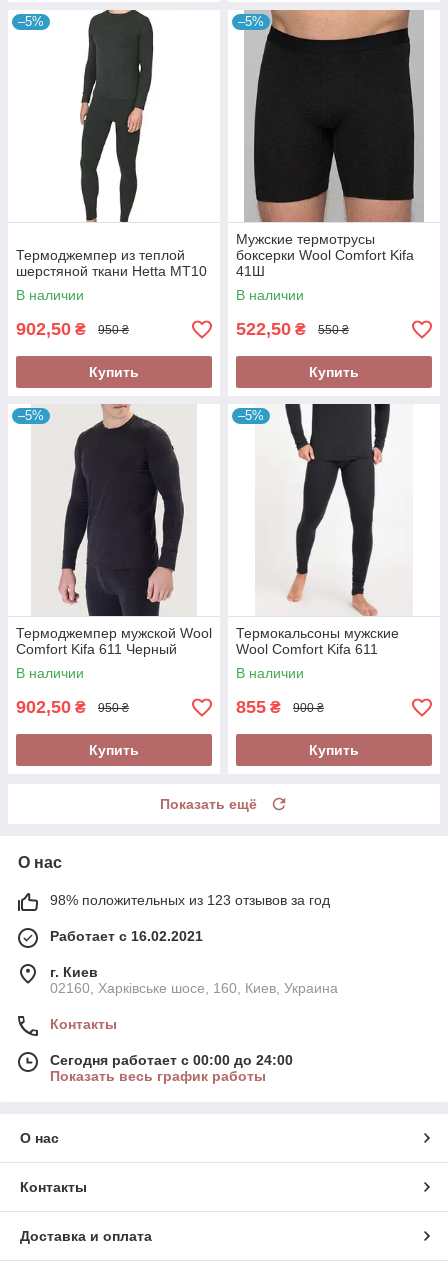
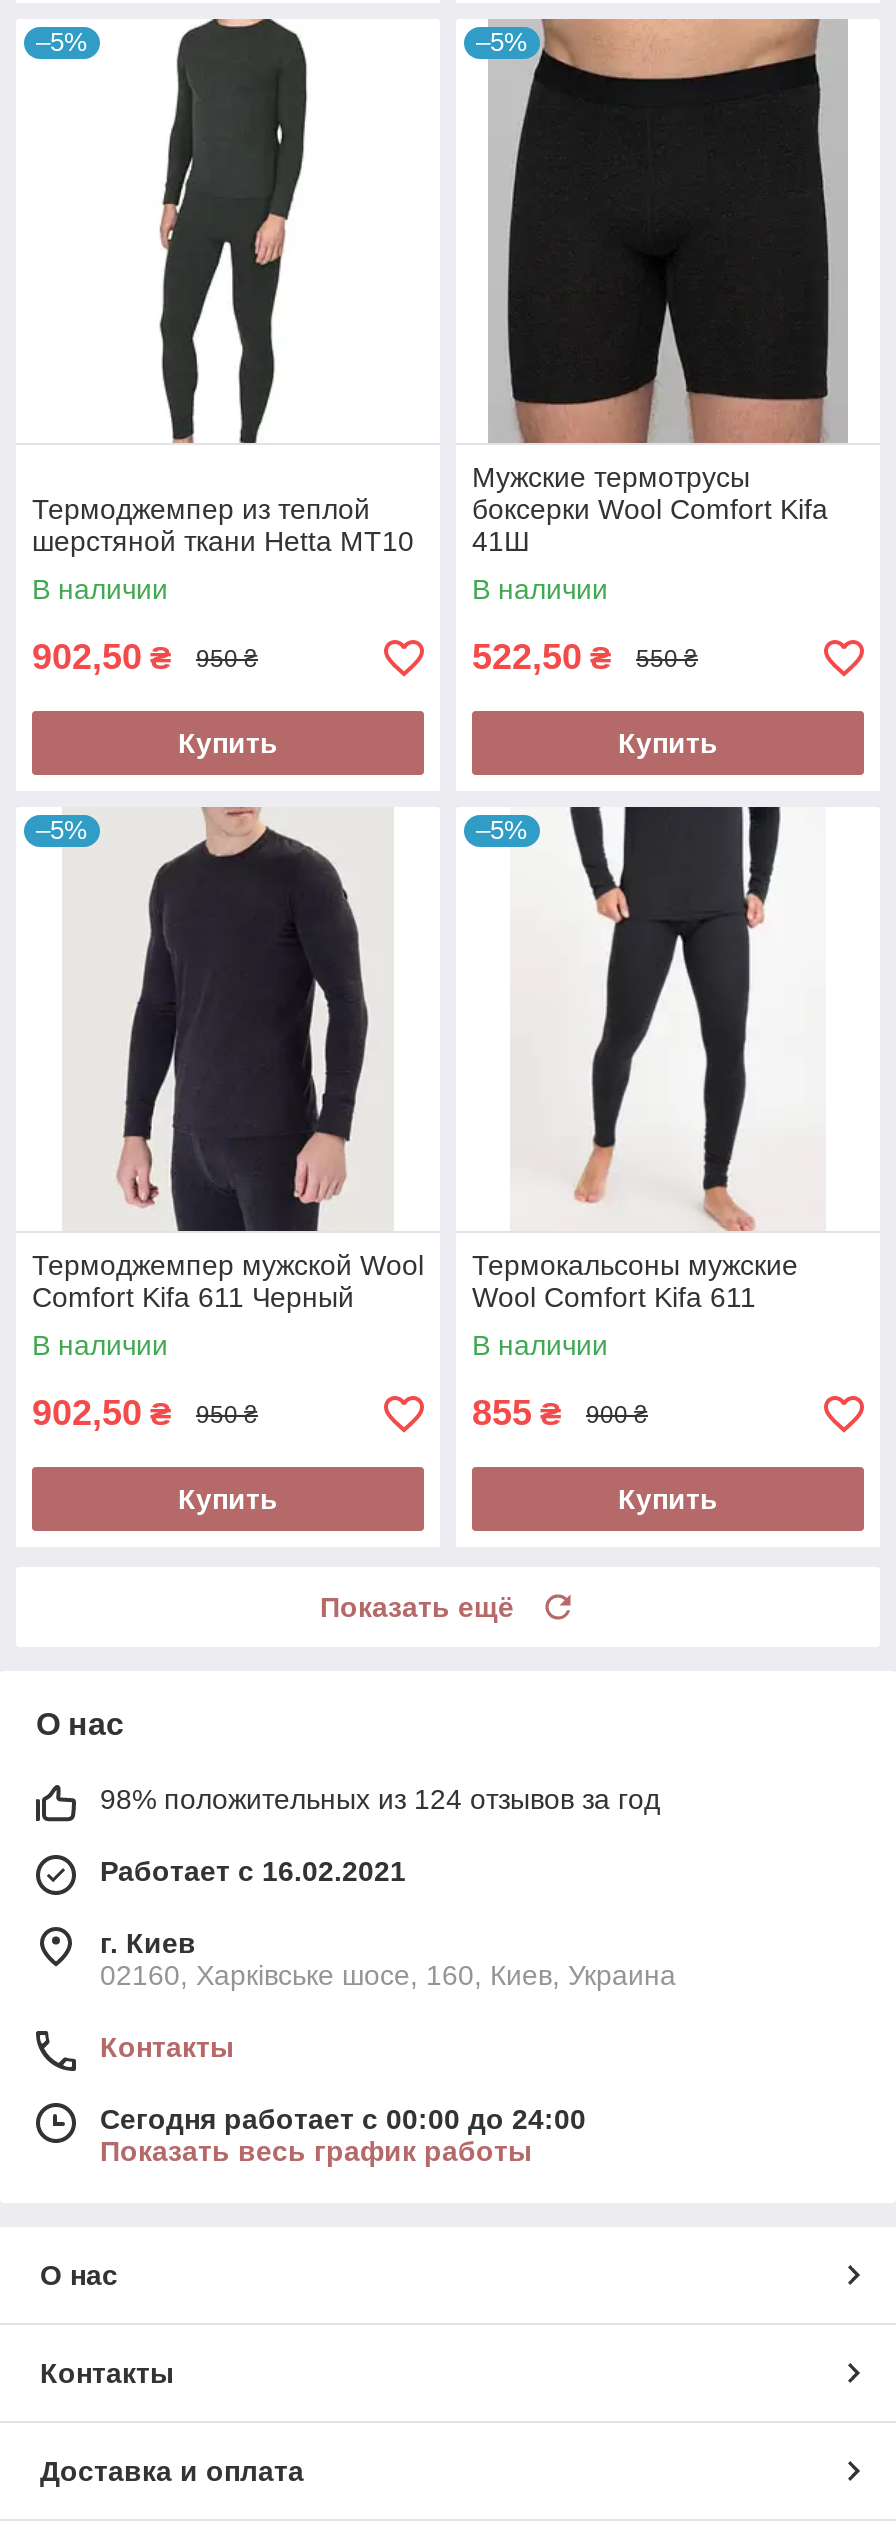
- 98% положительных из 123 отзывов за год
+ 98% положительных из 124 отзывов за год
